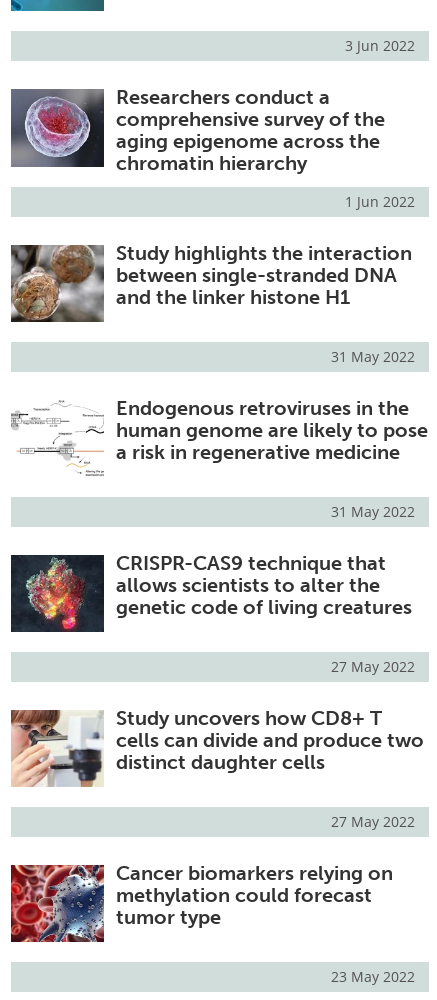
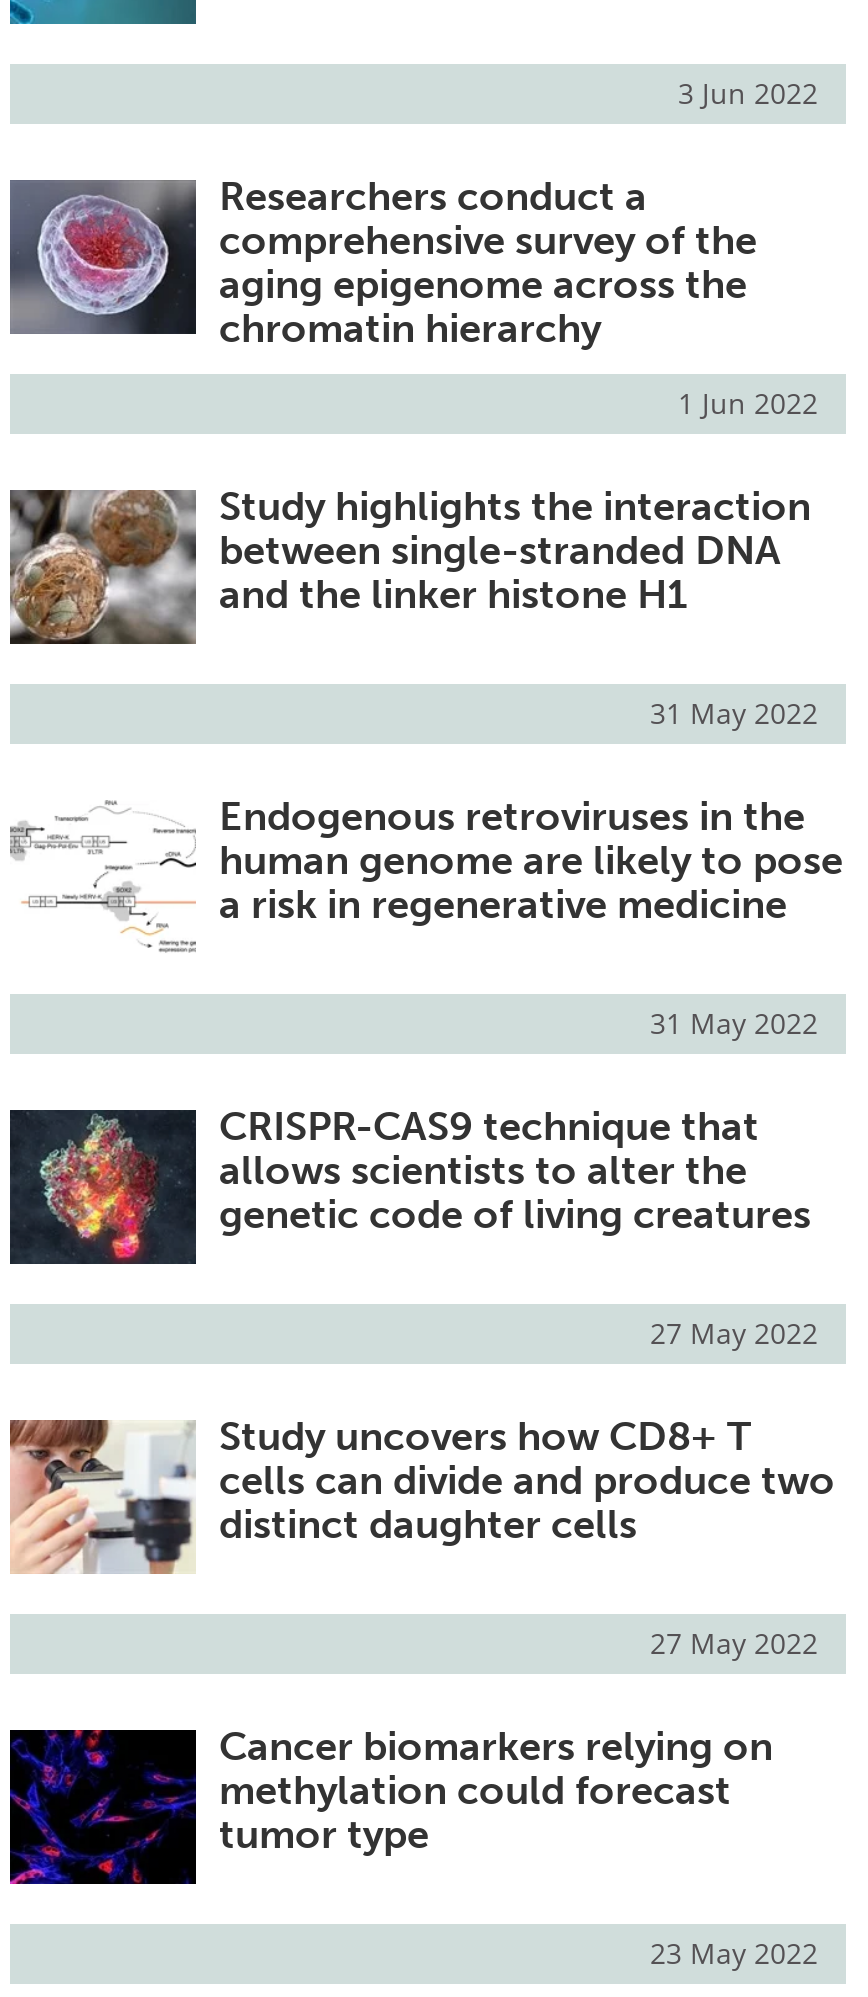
- [image]
+ [image]
